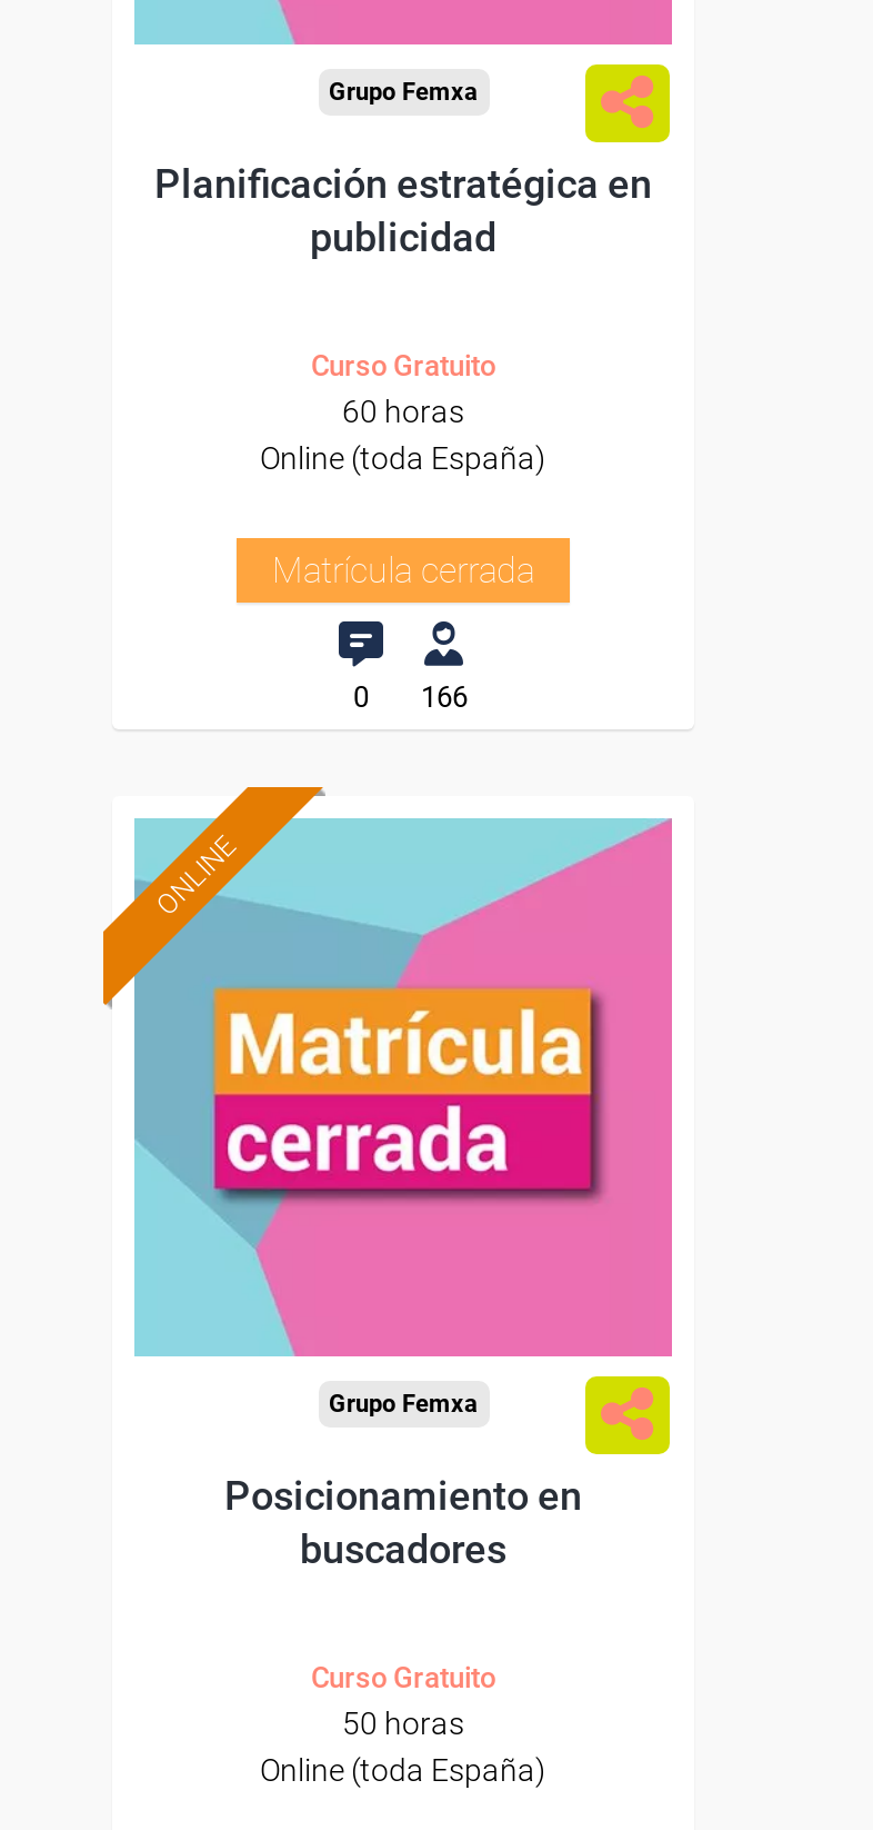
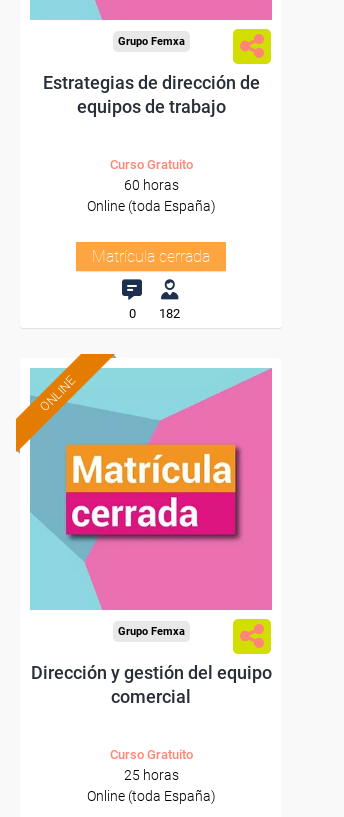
- Planificación estratégica en
- publicidad
+ Estrategias de dirección de
+ equipos de trabajo

- 0 166
+ 0 182

- Posicionamiento en
- buscadores
+ Dirección y gestión del equipo
+ comercial

- 50 horas
+ 25 horas
